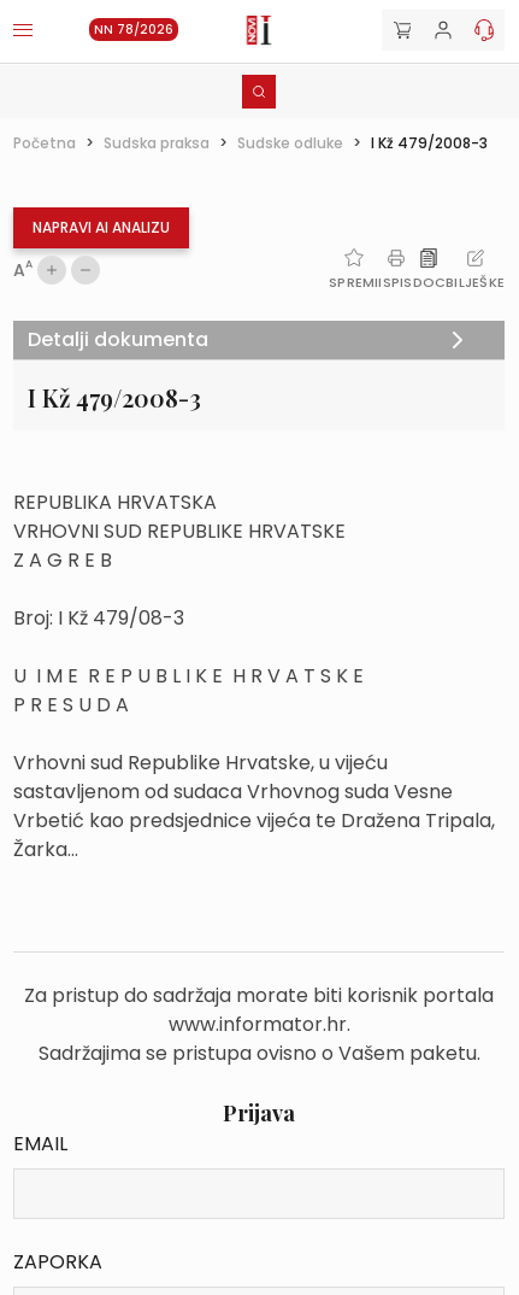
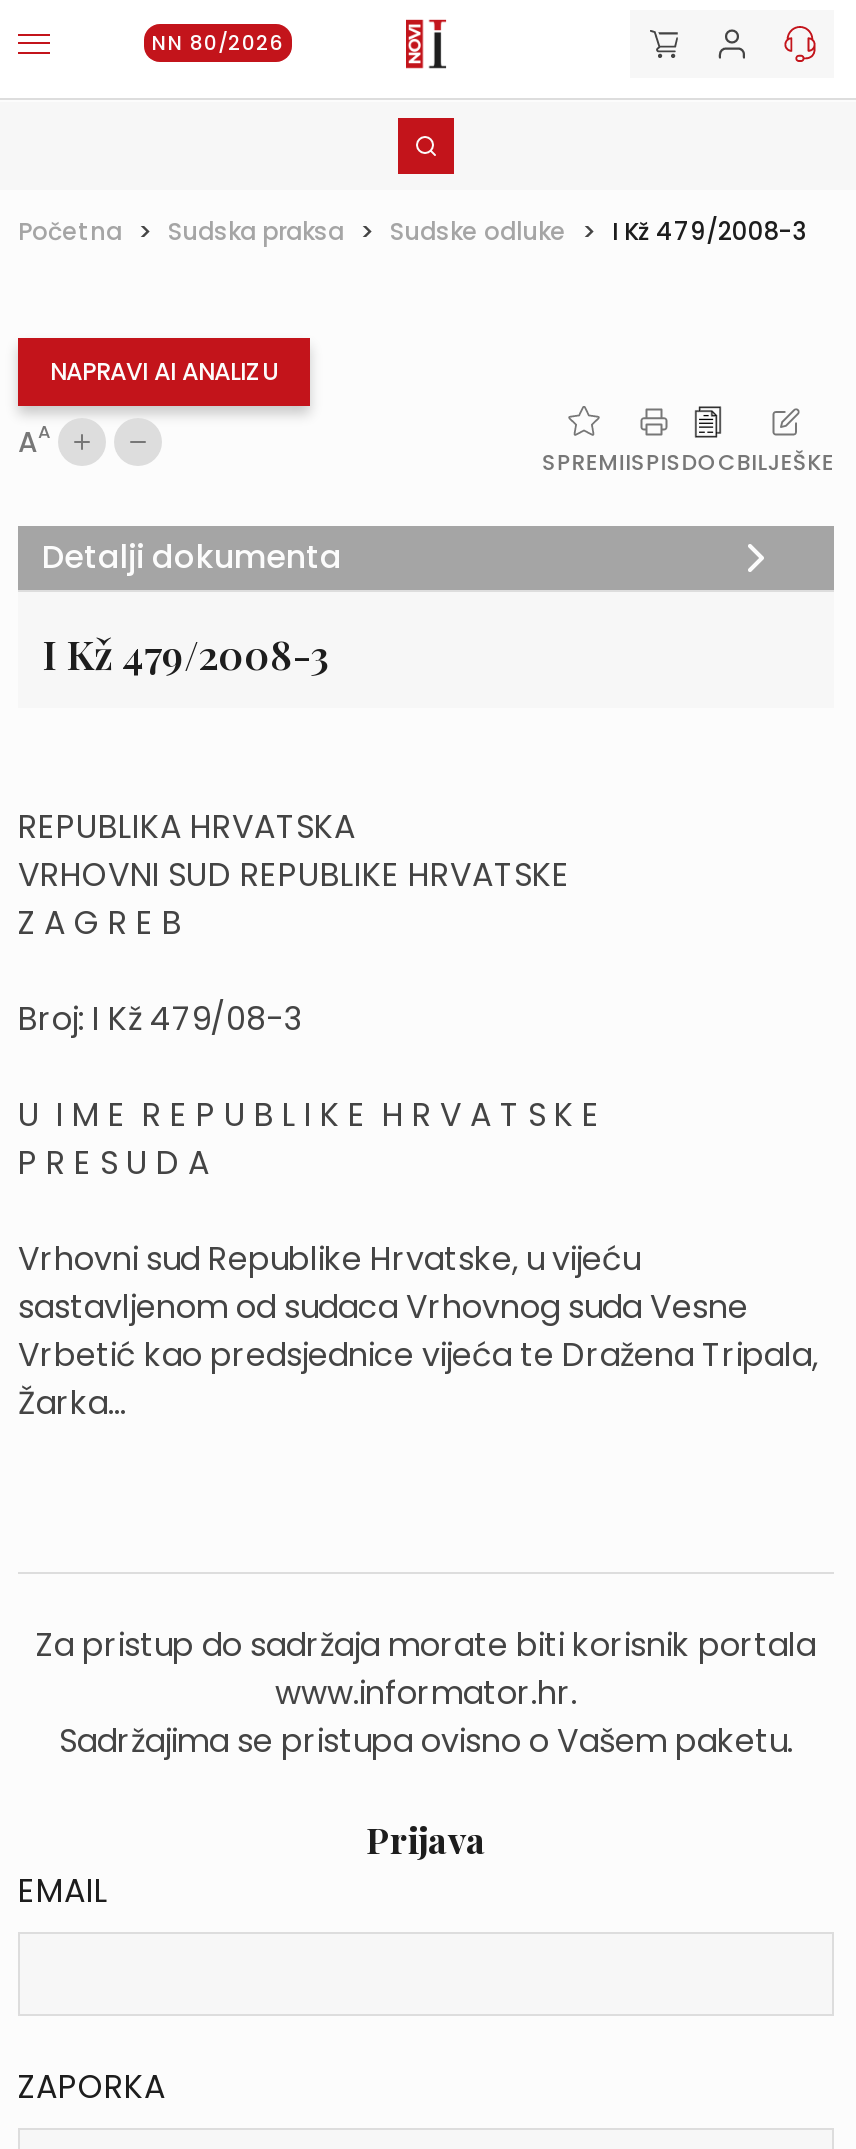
- NN 78/2026
+ NN 80/2026
